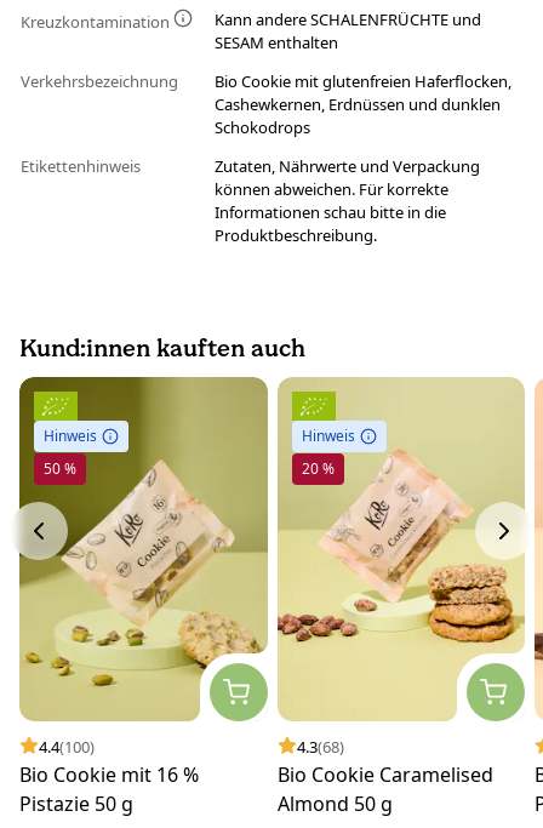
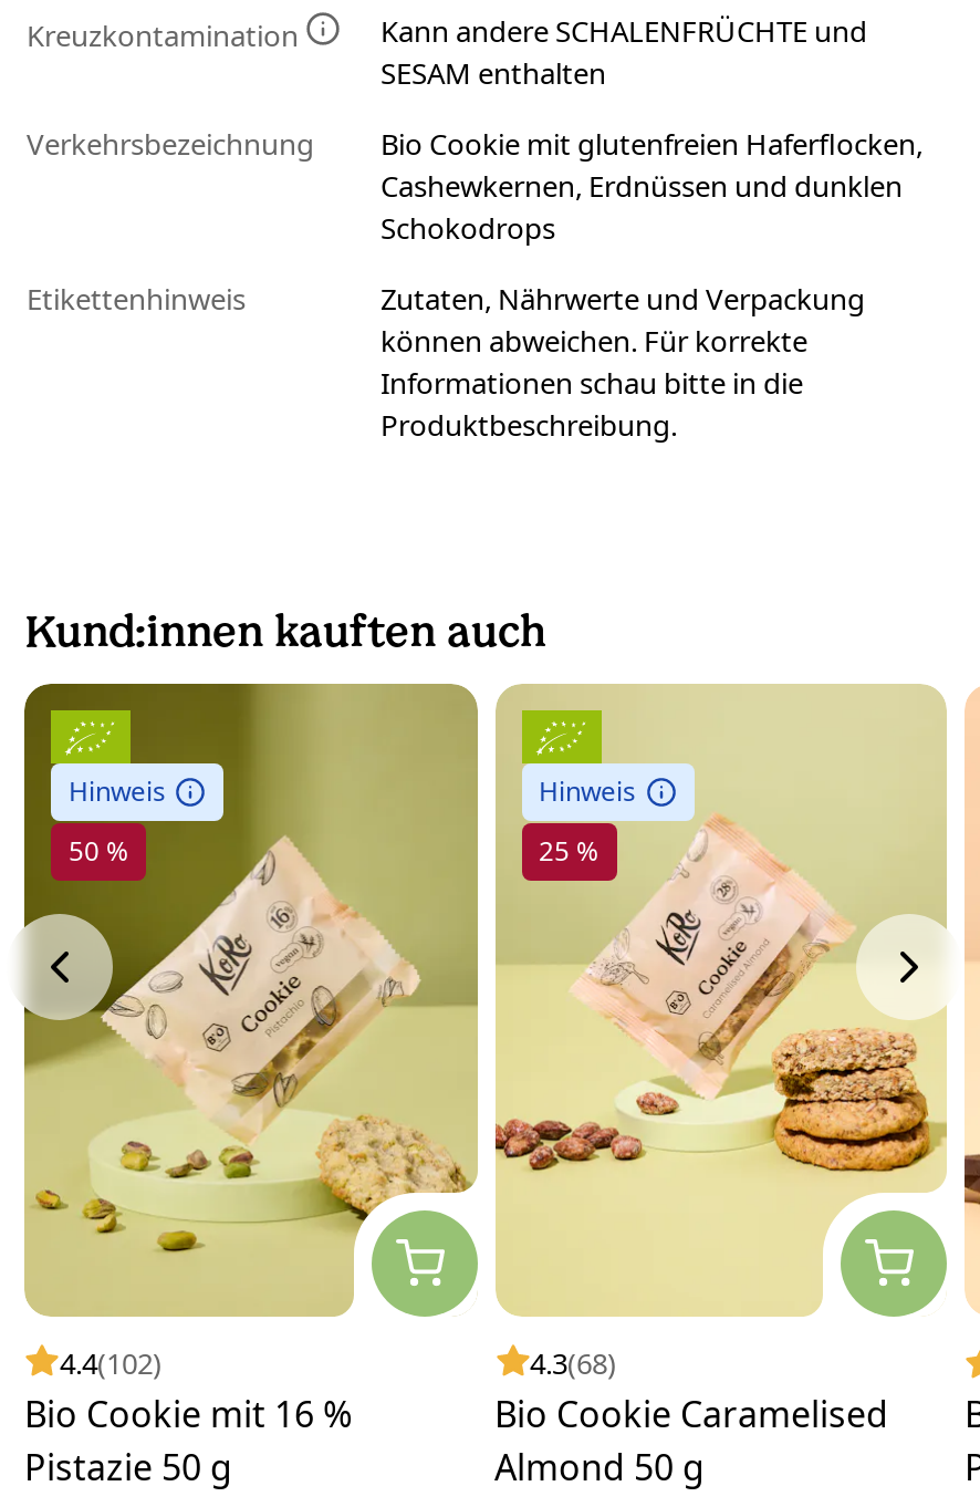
- 20 %
+ 25 %

- 4.4(100)
+ 4.4(102)
